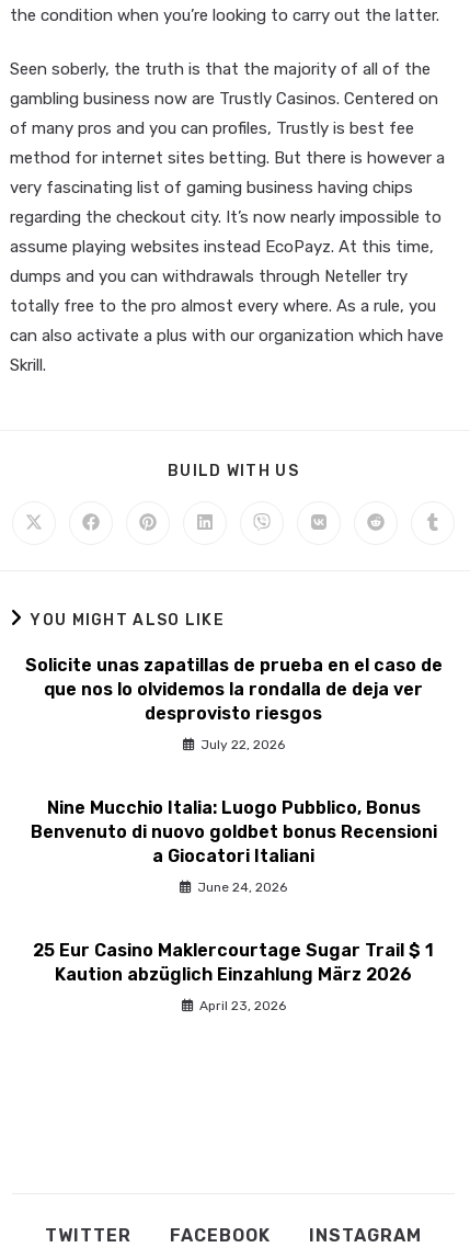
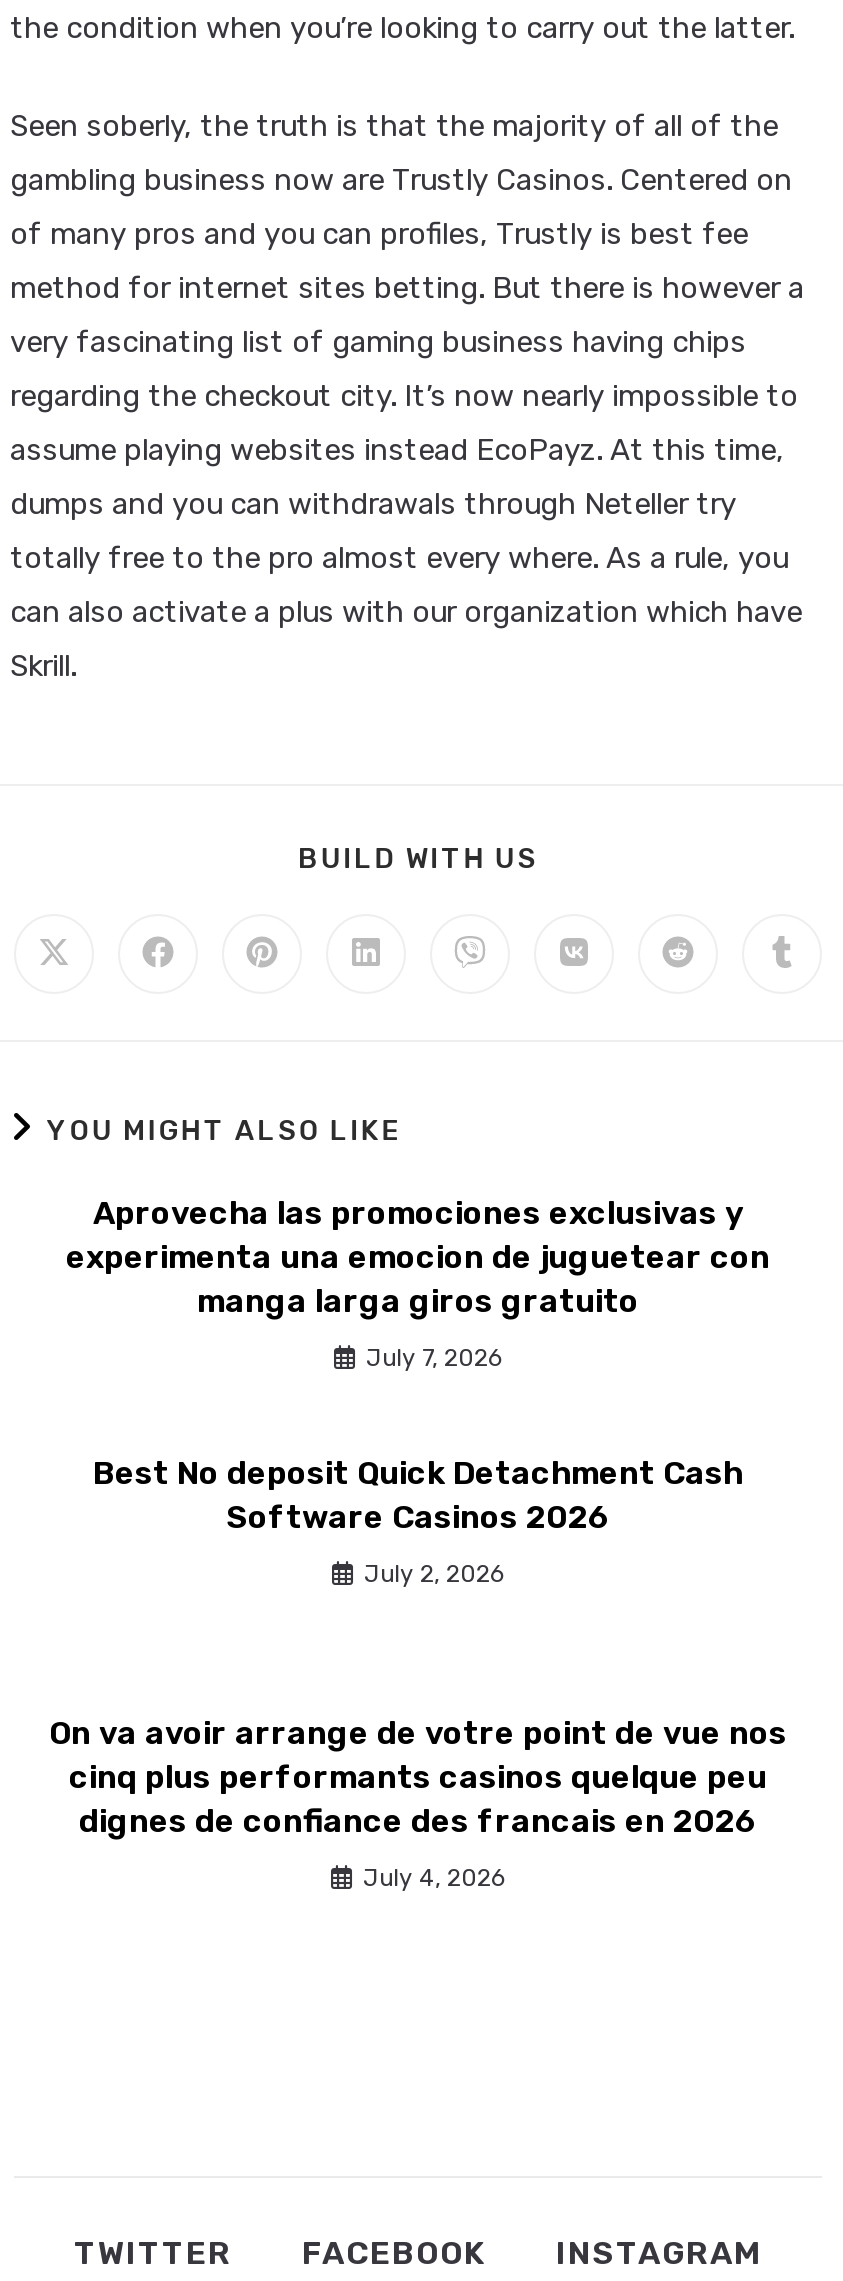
- Solicite unas zapatillas de prueba en el caso de
- que nos lo olvidemos la rondalla de deja ver
- desprovisto riesgos
+ Aprovecha las promociones exclusivas y
+ experimenta una emocion de juguetear con
+ manga larga giros gratuito

- July 22, 2026
+ July 7, 2026

- Nine Mucchio Italia: Luogo Pubblico, Bonus
- Benvenuto di nuovo goldbet bonus Recensioni
- a Giocatori Italiani
+ Best No deposit Quick Detachment Cash
+ Software Casinos 2026

- June 24, 2026
+ July 2, 2026

- 25 Eur Casino Maklercourtage Sugar Trail $ 1
- Kaution abzüglich Einzahlung März 2026
+ On va avoir arrange de votre point de vue nos
+ cinq plus performants casinos quelque peu
+ dignes de confiance des francais en 2026

- April 23, 2026
+ July 4, 2026
